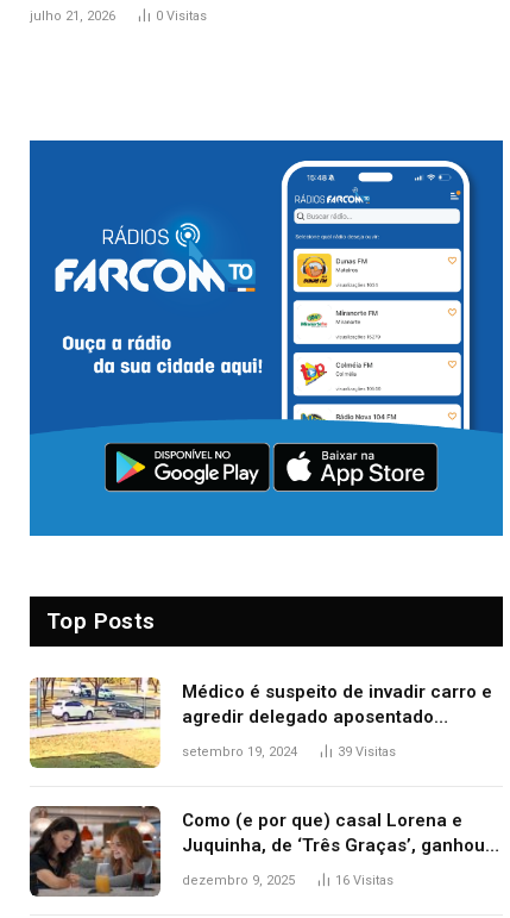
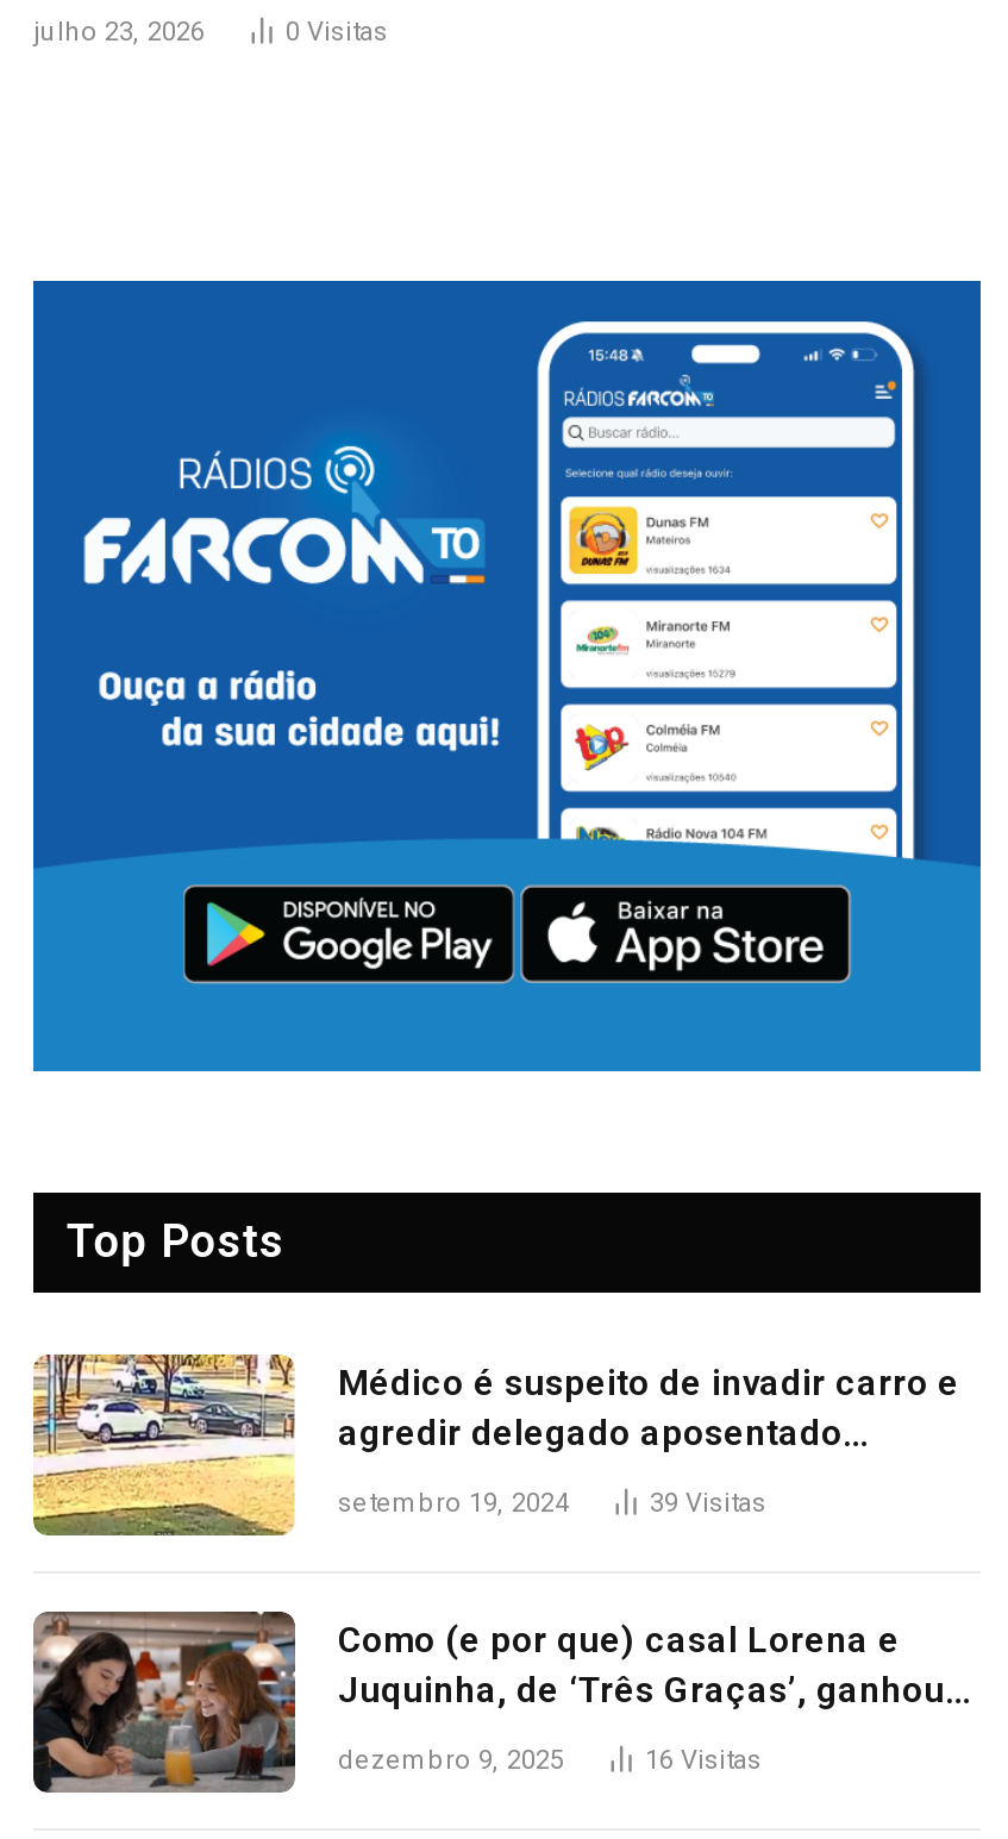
- julho 21, 2026
+ julho 23, 2026
